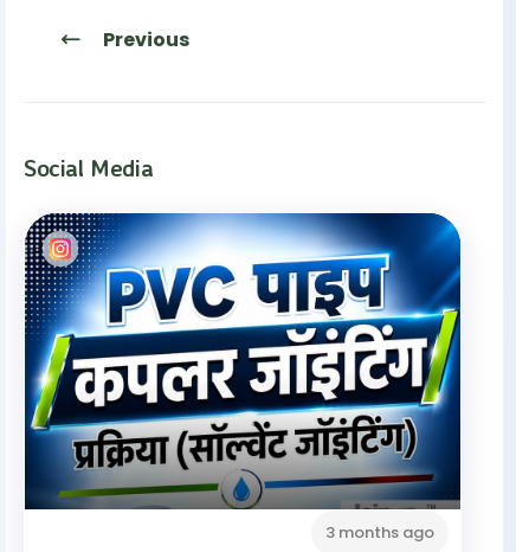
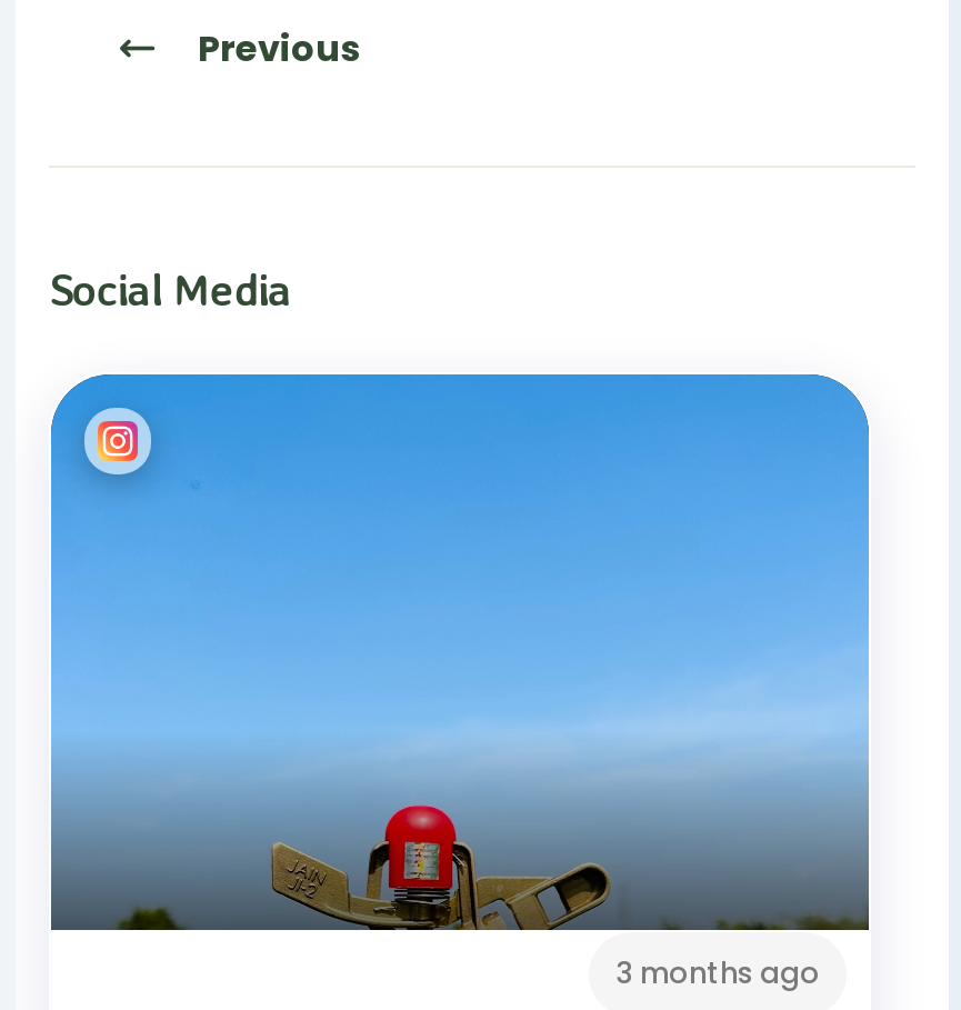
- [image]
+ [image]
